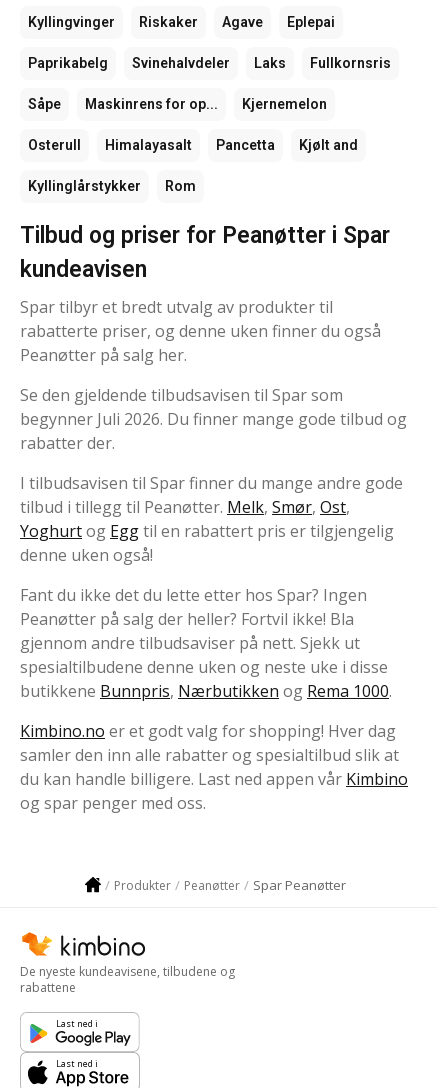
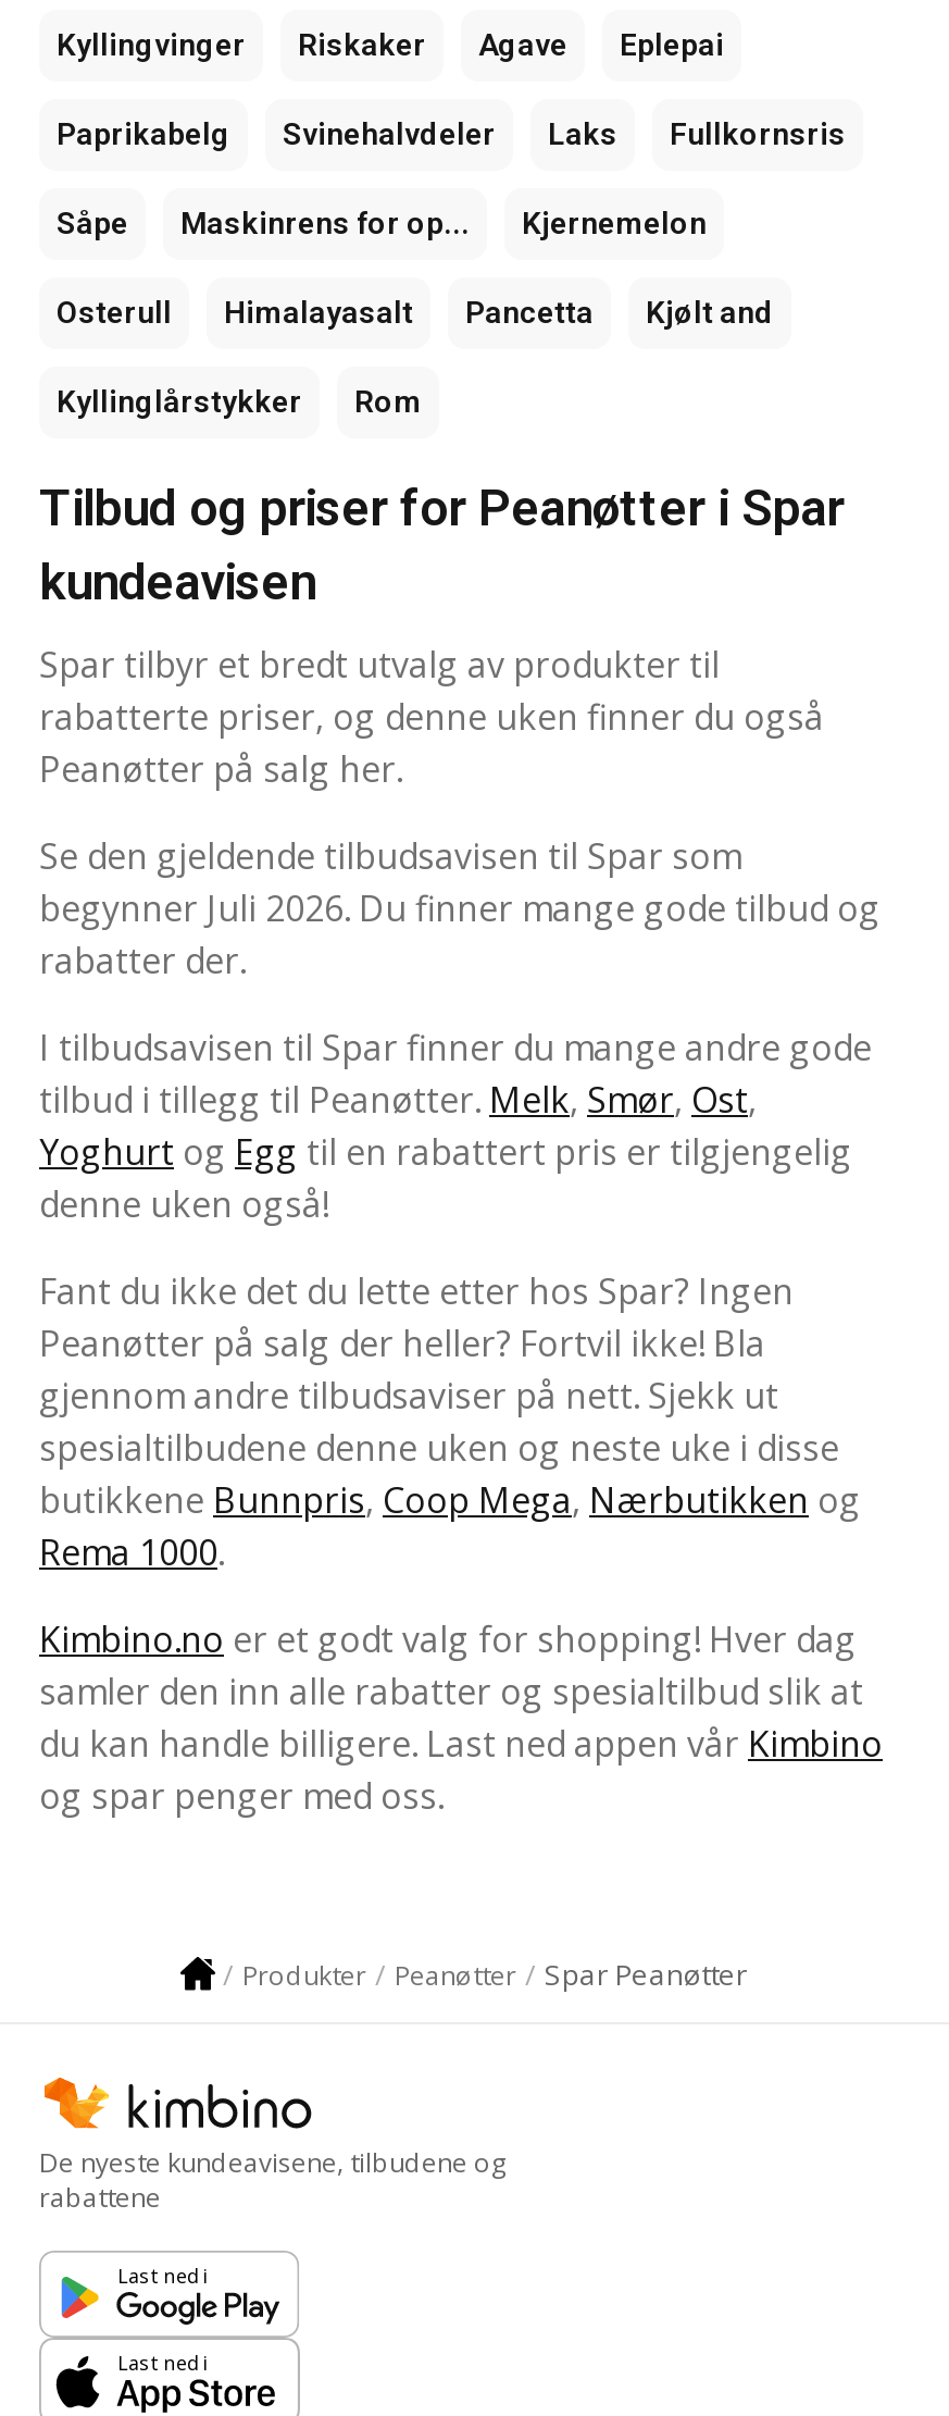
- butikkene Bunnpris, Nærbutikken og Rema 1000.
+ butikkene Bunnpris, Coop Mega, Nærbutikken og
+ Rema 1000.
